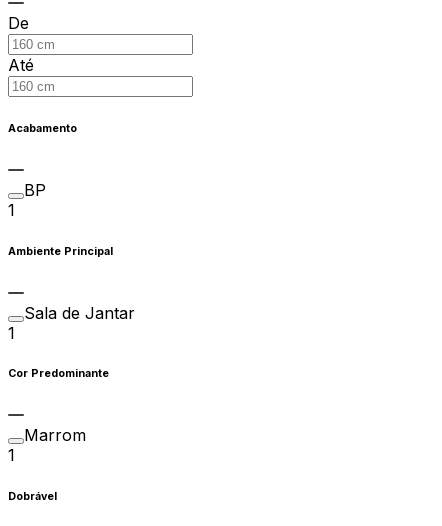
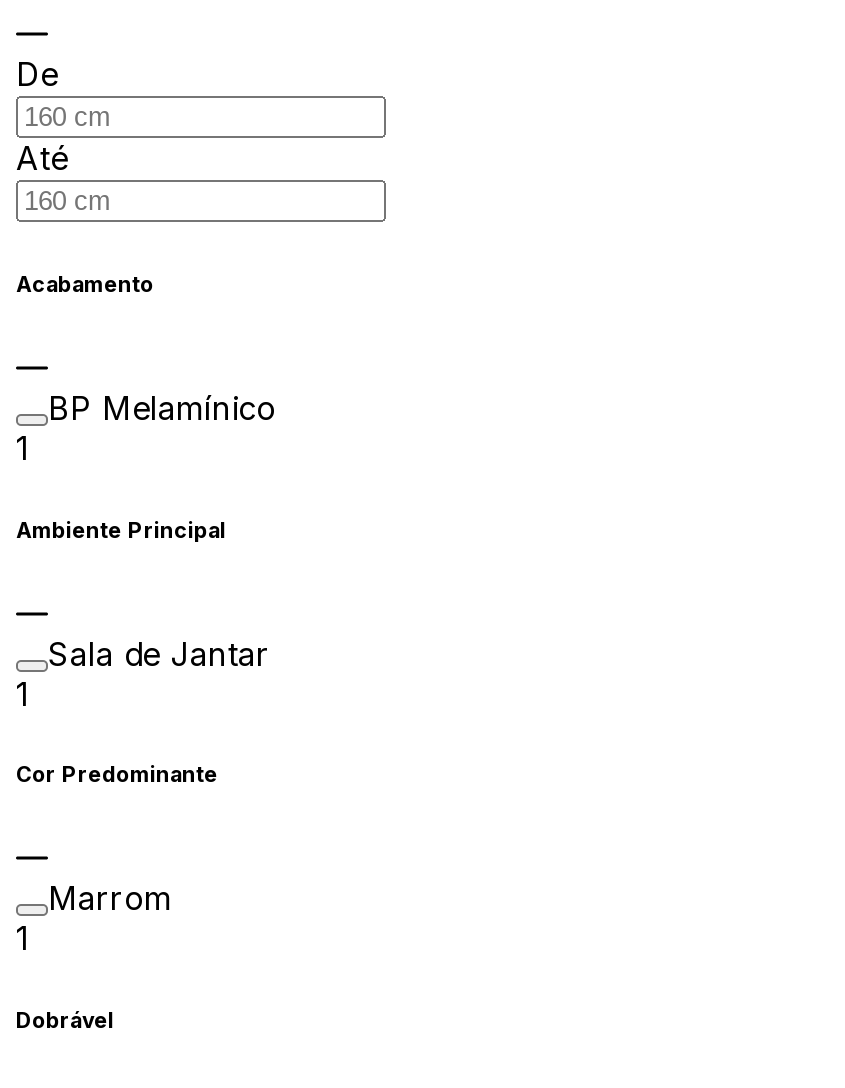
- BP
+ BP Melamínico
